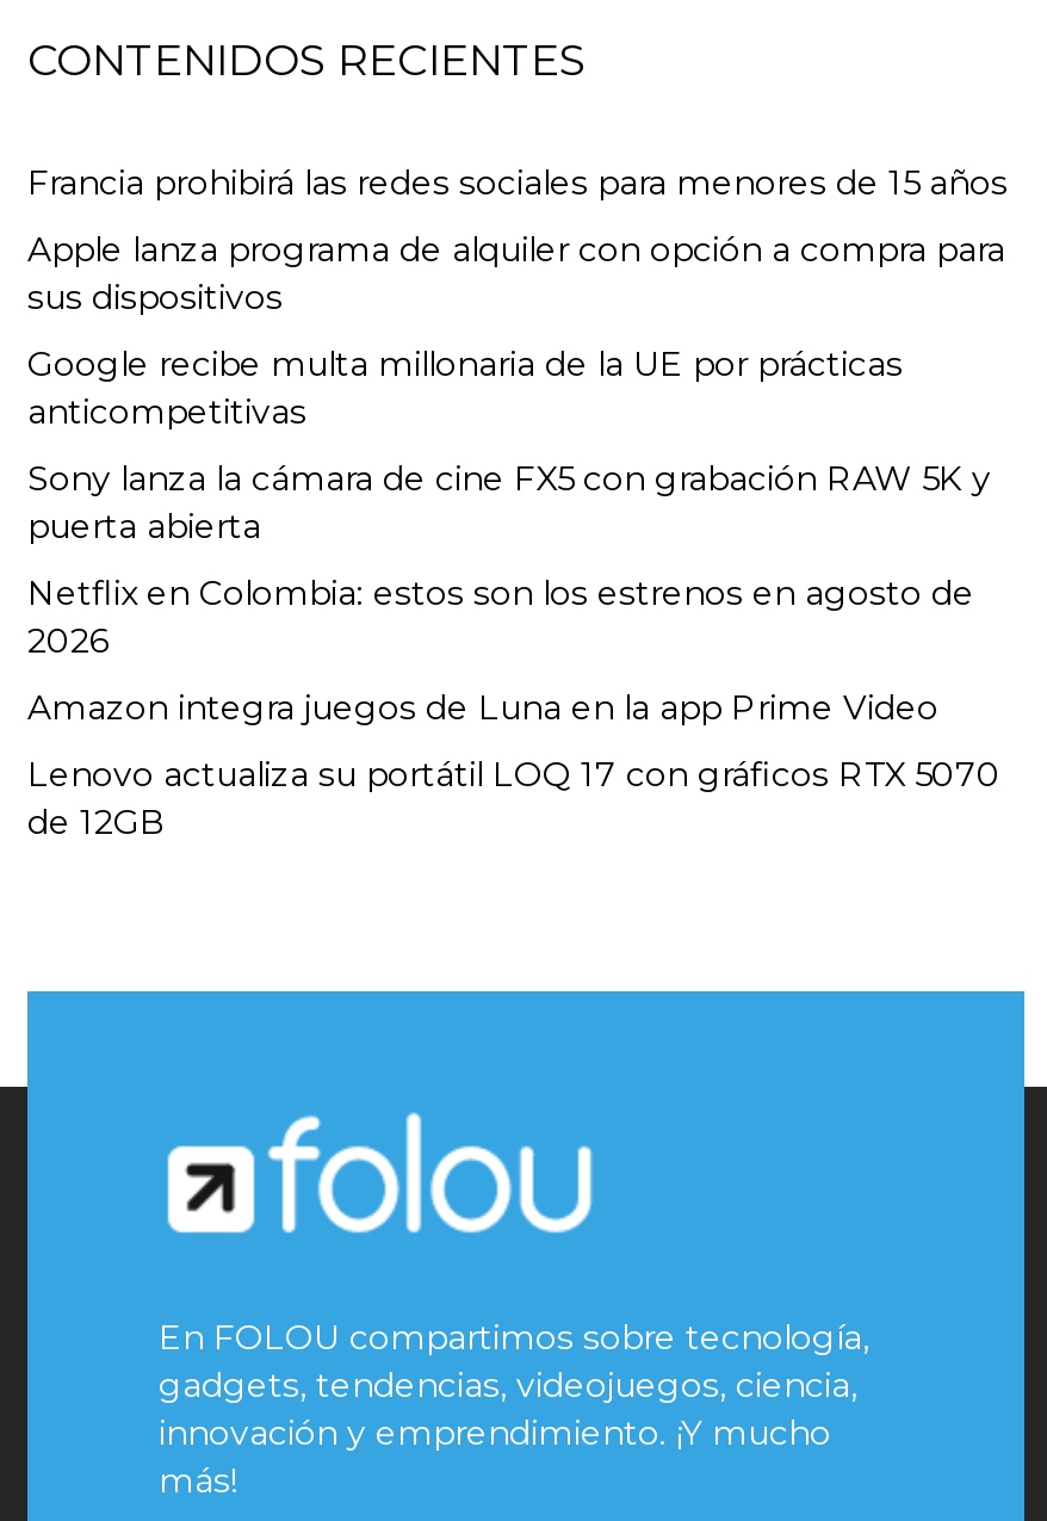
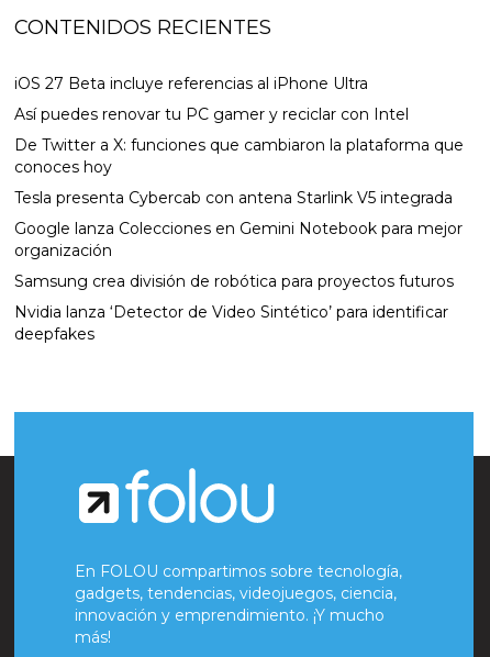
- Francia prohibirá las redes sociales para menores de 15 años
+ iOS 27 Beta incluye referencias al iPhone Ultra

- Apple lanza programa de alquiler con opción a compra para
- sus dispositivos
+ Así puedes renovar tu PC gamer y reciclar con Intel

- Google recibe multa millonaria de la UE por prácticas
- anticompetitivas
+ De Twitter a X: funciones que cambiaron la plataforma que
+ conoces hoy

- Sony lanza la cámara de cine FX5 con grabación RAW 5K y
- puerta abierta
+ Tesla presenta Cybercab con antena Starlink V5 integrada

- Netflix en Colombia: estos son los estrenos en agosto de
- 2026
+ Google lanza Colecciones en Gemini Notebook para mejor
+ organización

- Amazon integra juegos de Luna en la app Prime Video
+ Samsung crea división de robótica para proyectos futuros

- Lenovo actualiza su portátil LOQ 17 con gráficos RTX 5070
- de 12GB
+ Nvidia lanza ‘Detector de Video Sintético’ para identificar
+ deepfakes
